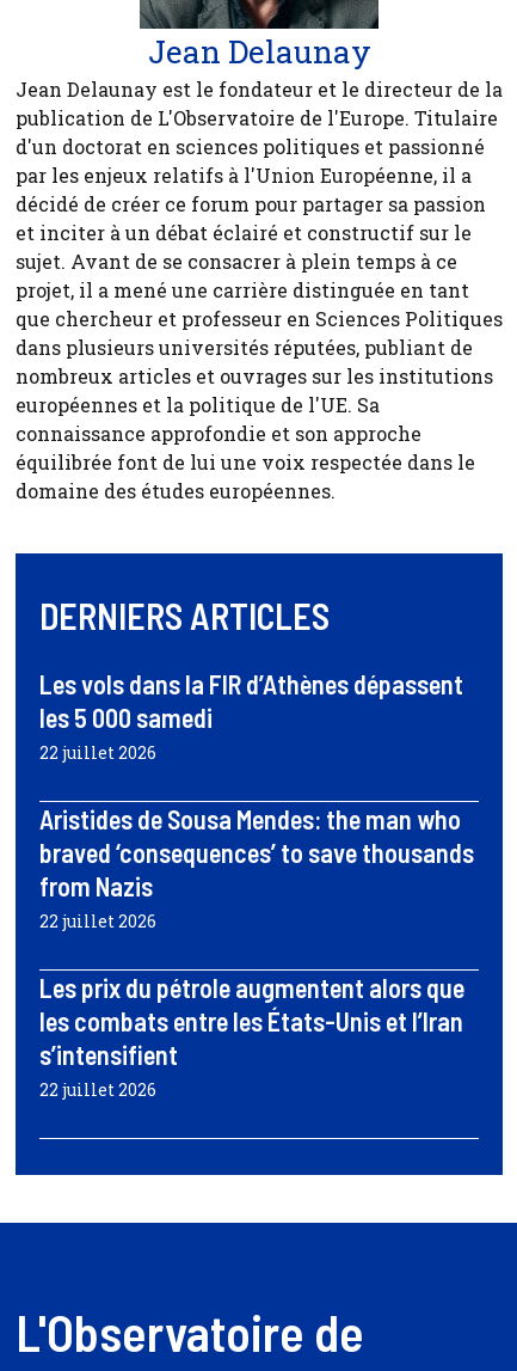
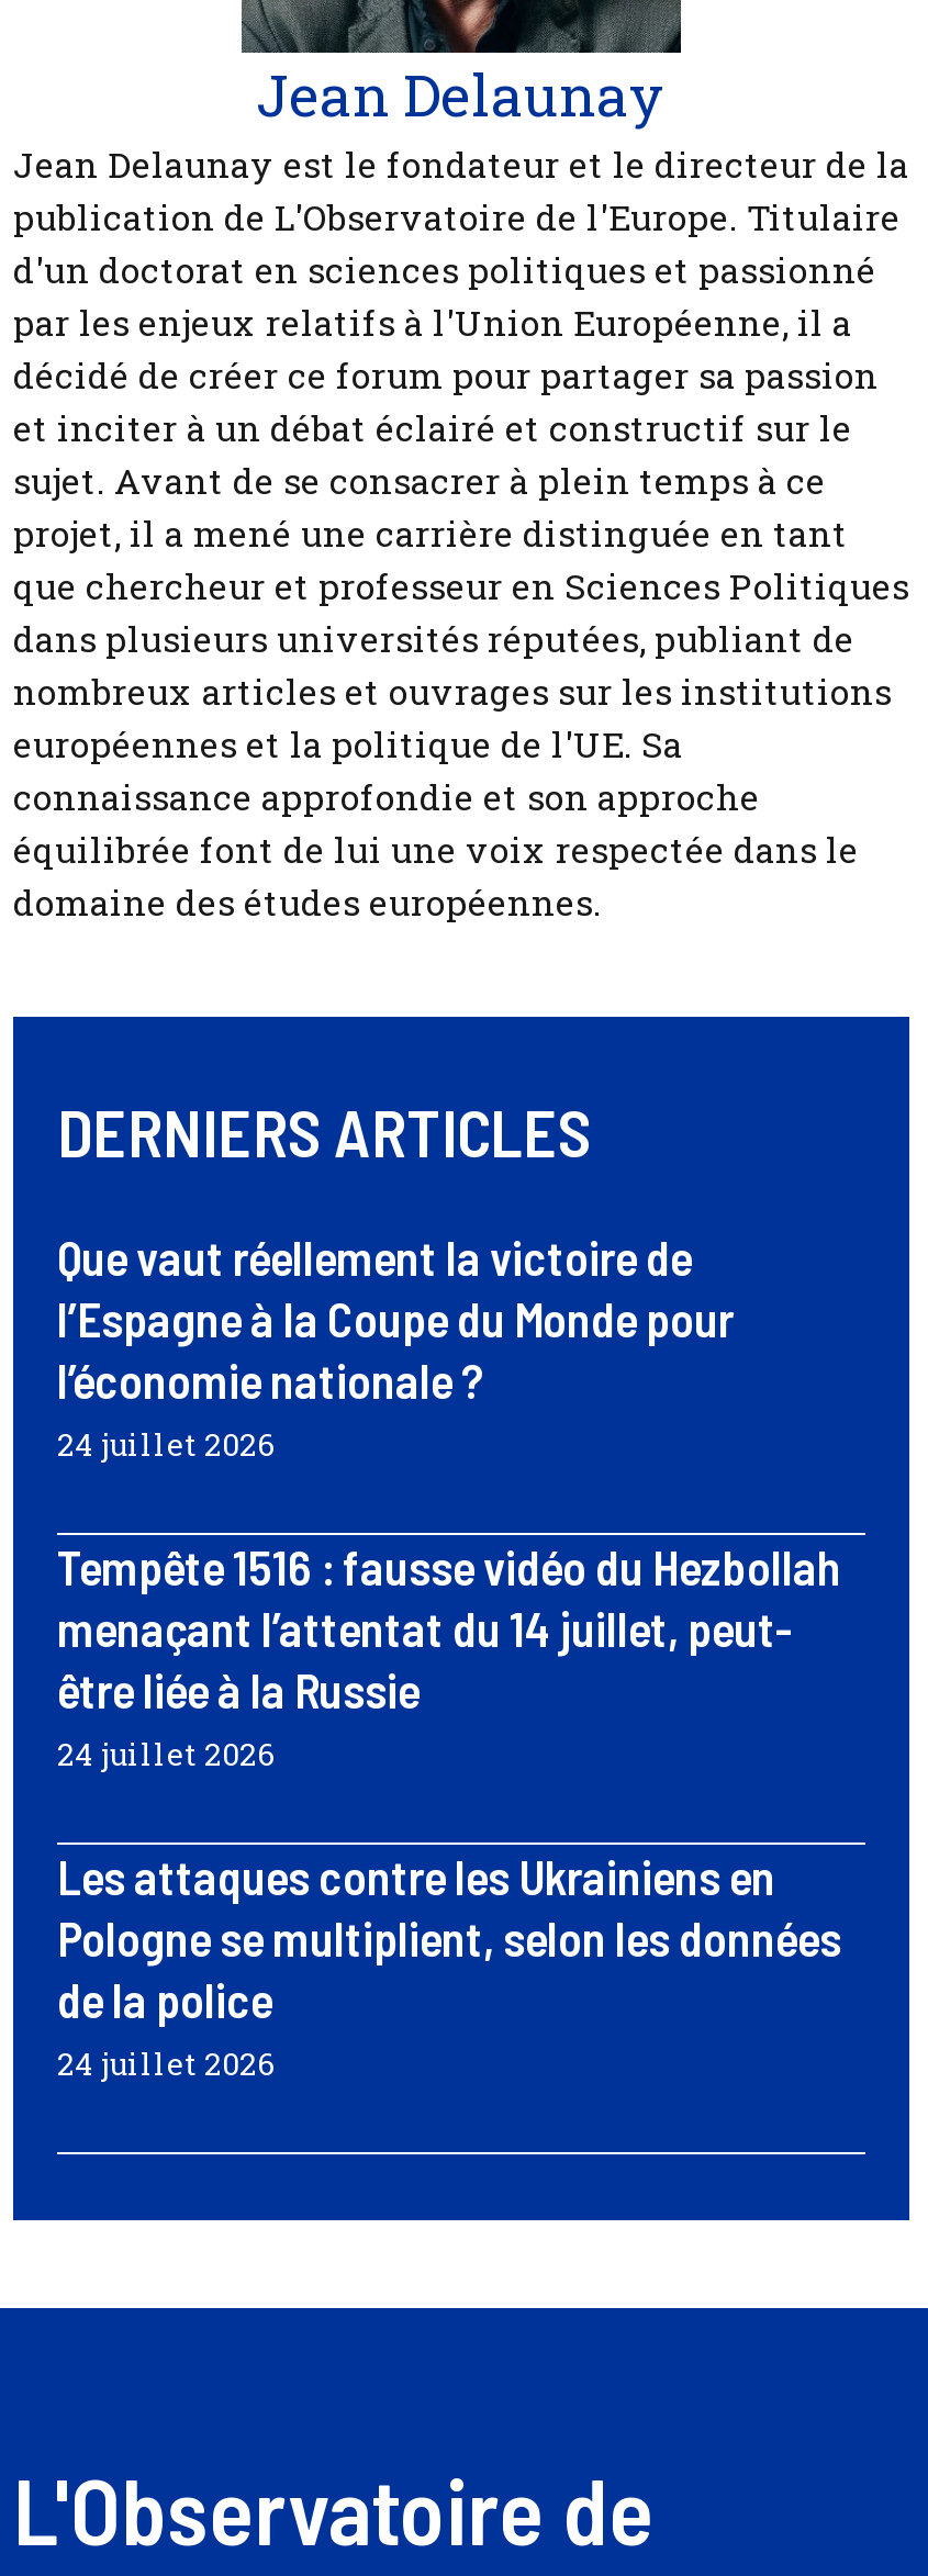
- Les vols dans la FIR d’Athènes dépassent
- les 5 000 samedi
- 22 juillet 2026
+ Que vaut réellement la victoire de
+ l’Espagne à la Coupe du Monde pour
+ l’économie nationale ?
+ 24 juillet 2026

- Aristides de Sousa Mendes: the man who
- braved ‘consequences’ to save thousands
- from Nazis
- 22 juillet 2026
+ Tempête 1516 : fausse vidéo du Hezbollah
+ menaçant l’attentat du 14 juillet, peut-
+ être liée à la Russie
+ 24 juillet 2026

- Les prix du pétrole augmentent alors que
- les combats entre les États-Unis et l’Iran
- s’intensifient
- 22 juillet 2026
+ Les attaques contre les Ukrainiens en
+ Pologne se multiplient, selon les données
+ de la police
+ 24 juillet 2026
